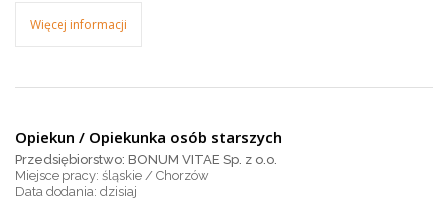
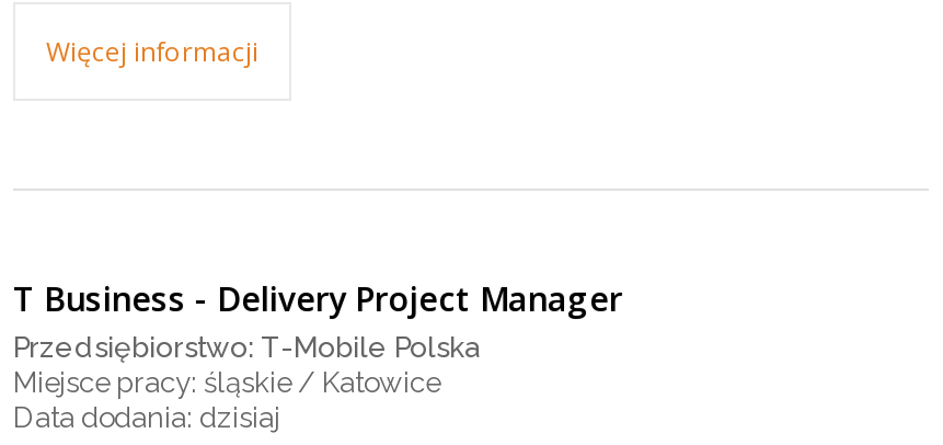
- Opiekun / Opiekunka osób starszych
- Przedsiębiorstwo: BONUM VITAE Sp. z o.o.
- Miejsce pracy: śląskie / Chorzów
+ T Business - Delivery Project Manager
+ Przedsiębiorstwo: T-Mobile Polska
+ Miejsce pracy: śląskie / Katowice
